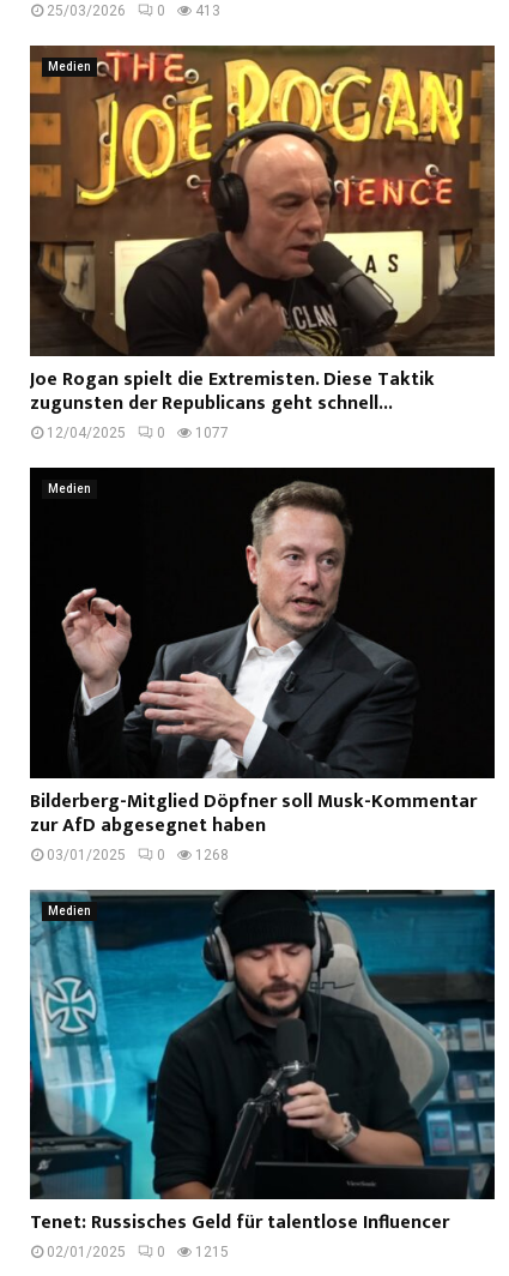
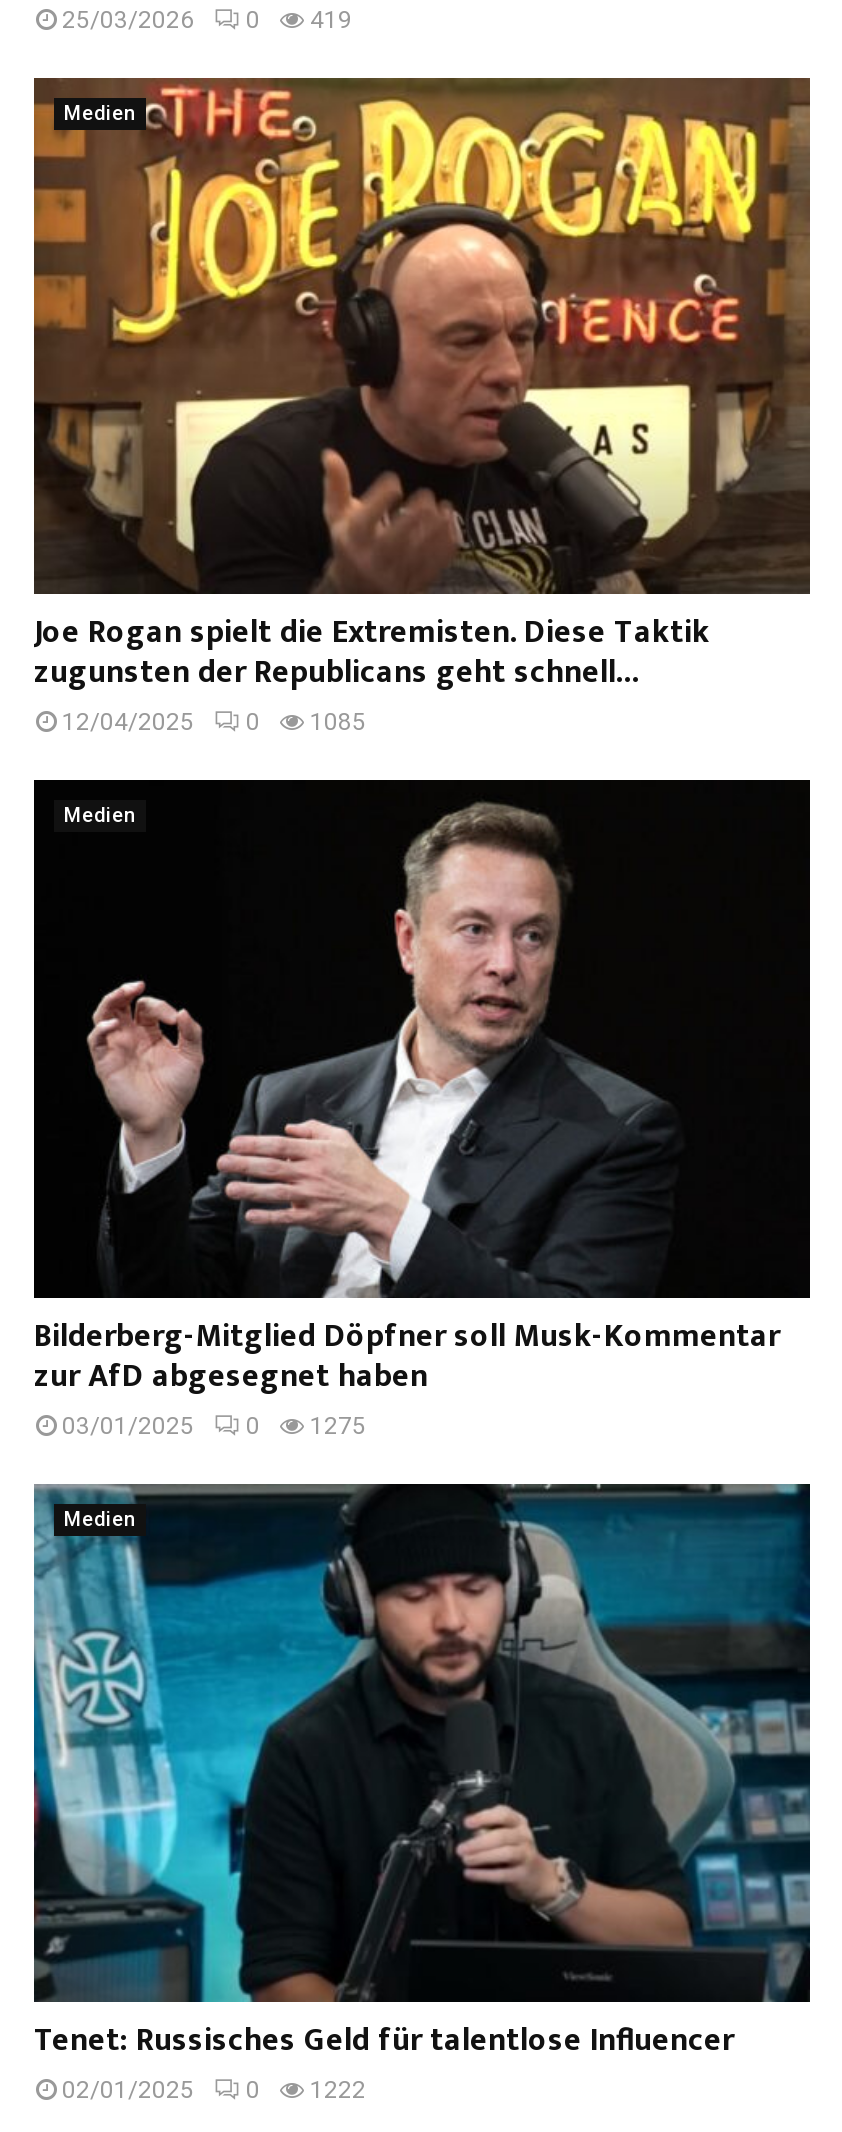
- 25/03/2026 0 413
+ 25/03/2026 0 419

- 12/04/2025 0 1077
+ 12/04/2025 0 1085

- 03/01/2025 0 1268
+ 03/01/2025 0 1275

- 02/01/2025 0 1215
+ 02/01/2025 0 1222
